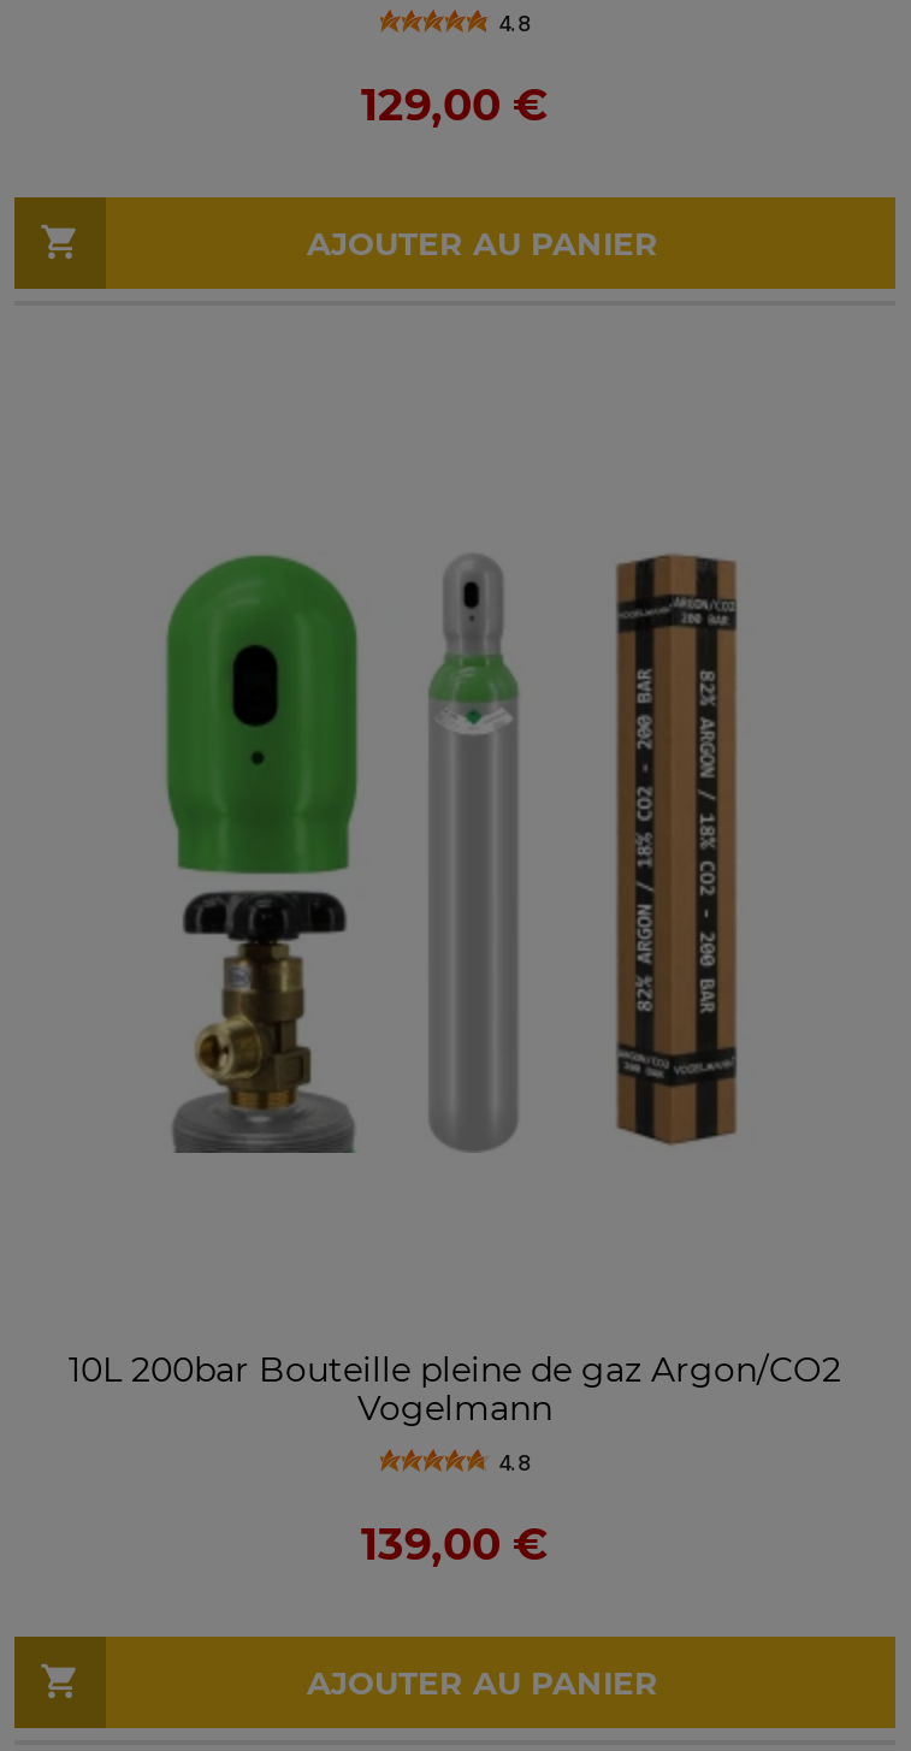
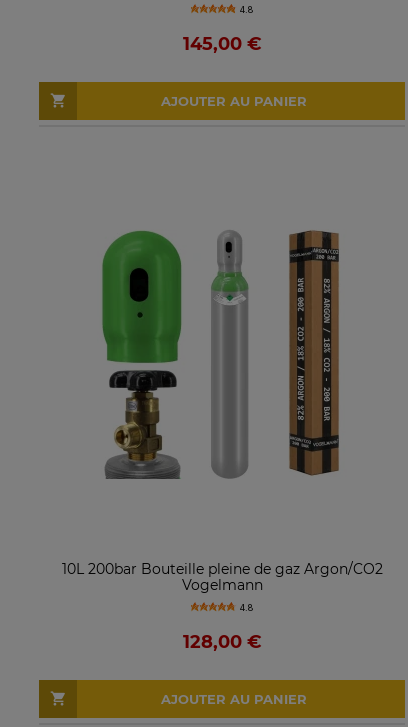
- 129,00 €
+ 145,00 €

- 139,00 €
+ 128,00 €
